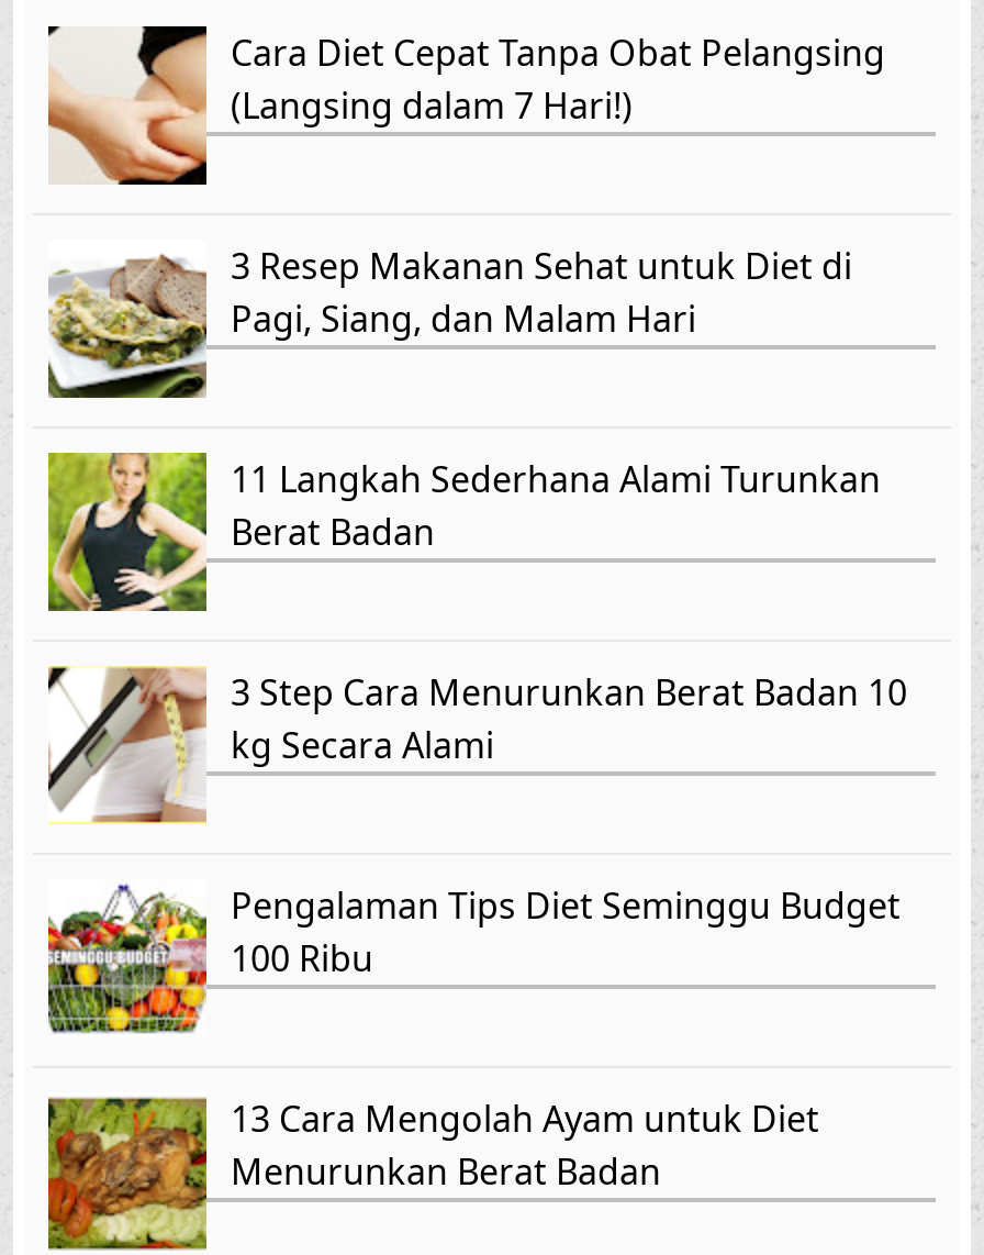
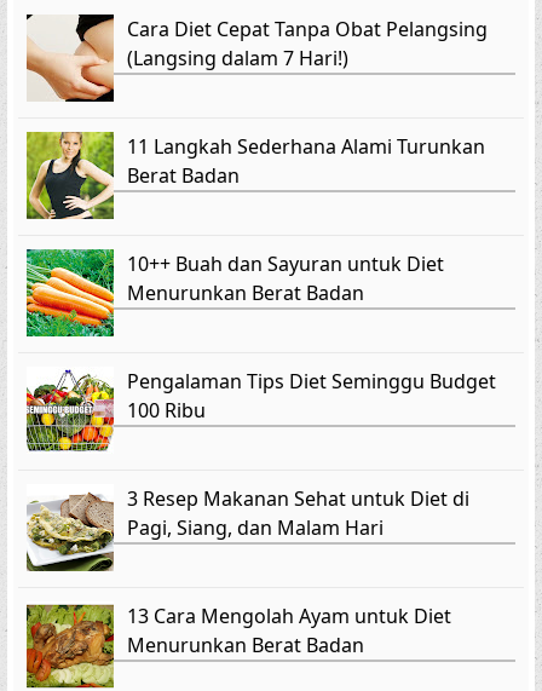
moved down: [image] | 3 Resep Makanan Sehat untuk Diet di | Pagi, Siang, dan Malam Hari

moved up: [image] | 11 Langkah Sederhana Alami Turunkan | Berat Badan

- [image]
- 3 Step Cara Menurunkan Berat Badan 10
- kg Secara Alami
+ [image]
+ 10++ Buah dan Sayuran untuk Diet
+ Menurunkan Berat Badan

moved up: [image] | Pengalaman Tips Diet Seminggu Budget | 100 Ribu
